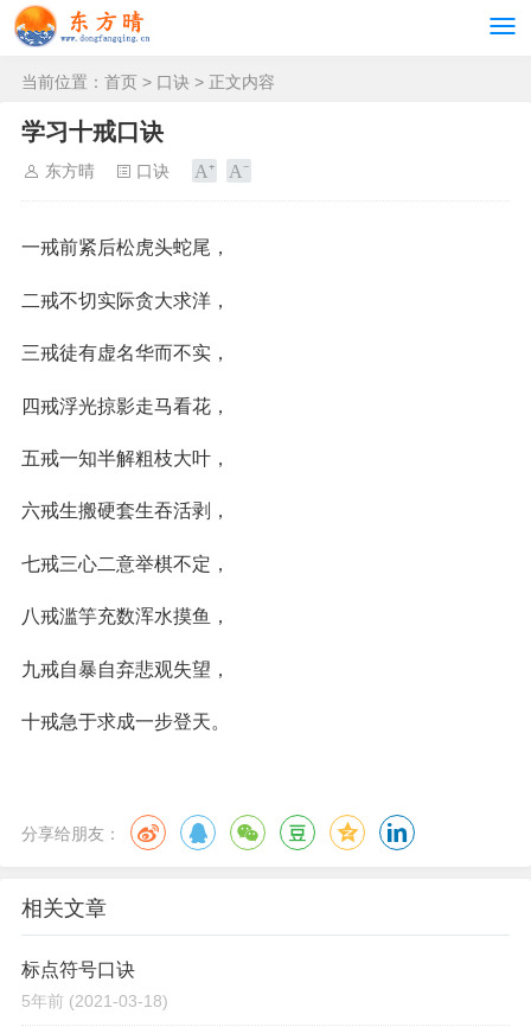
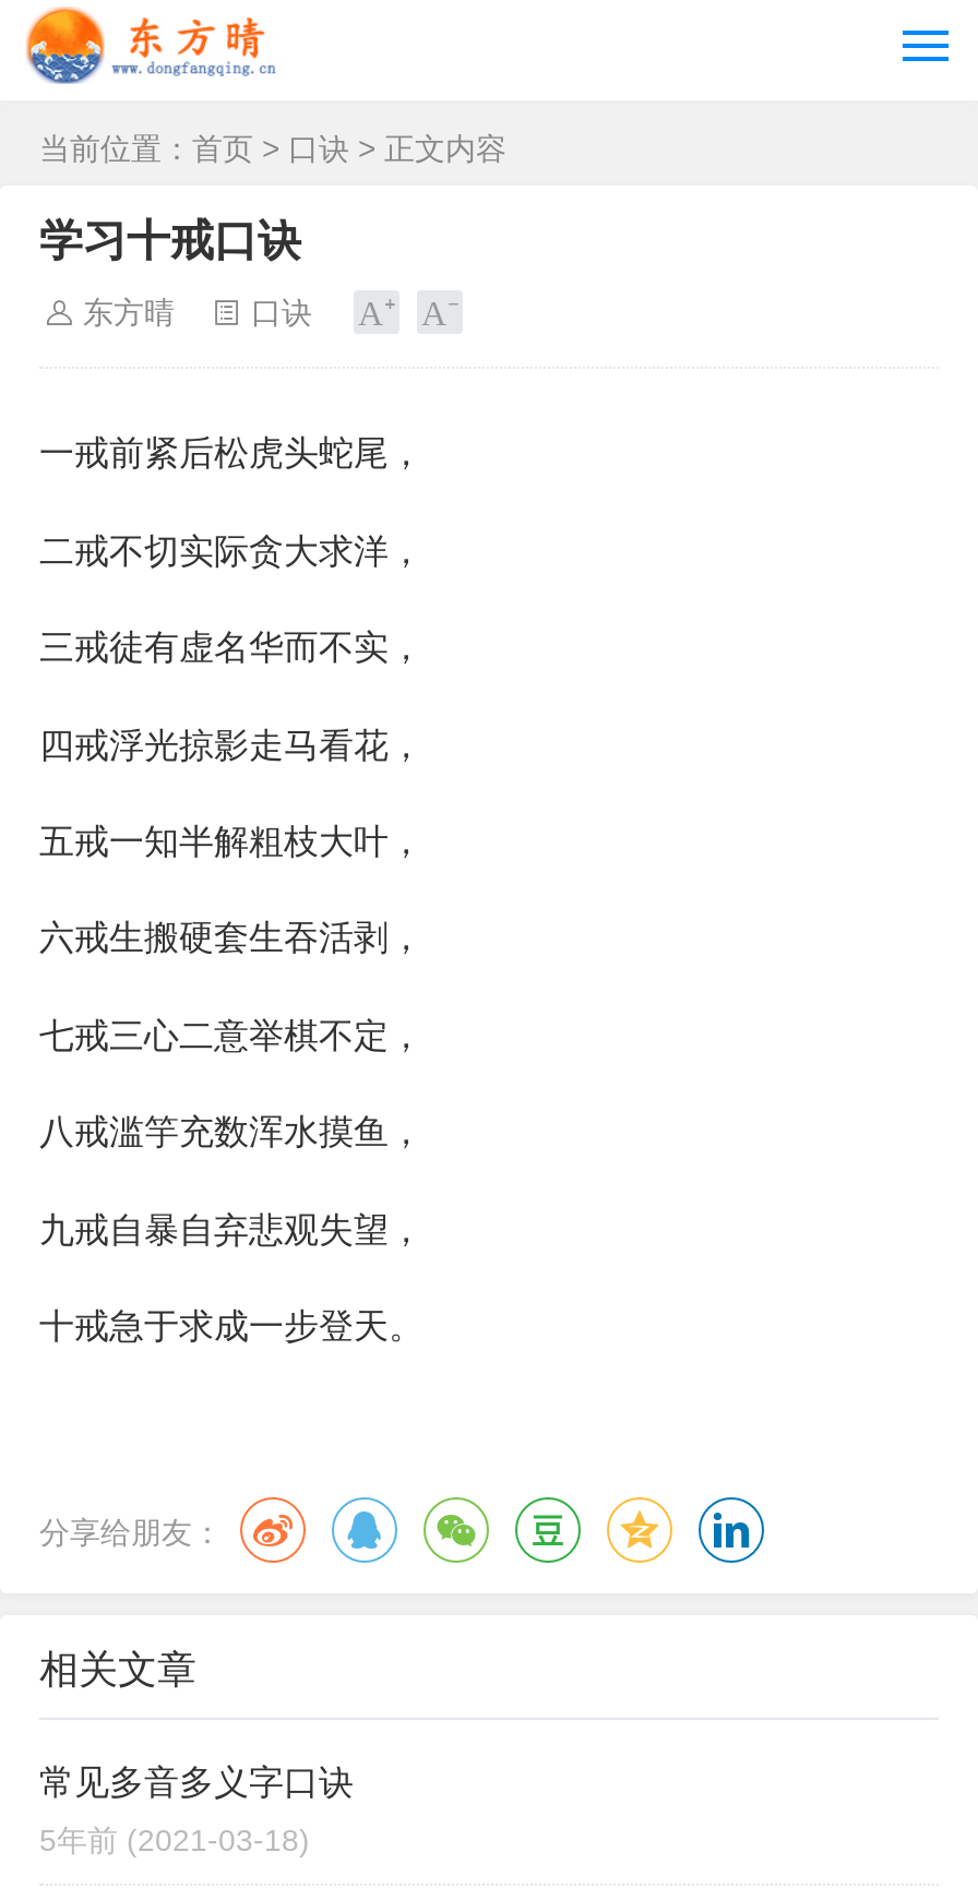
- 标点符号口诀
+ 常见多音多义字口诀
